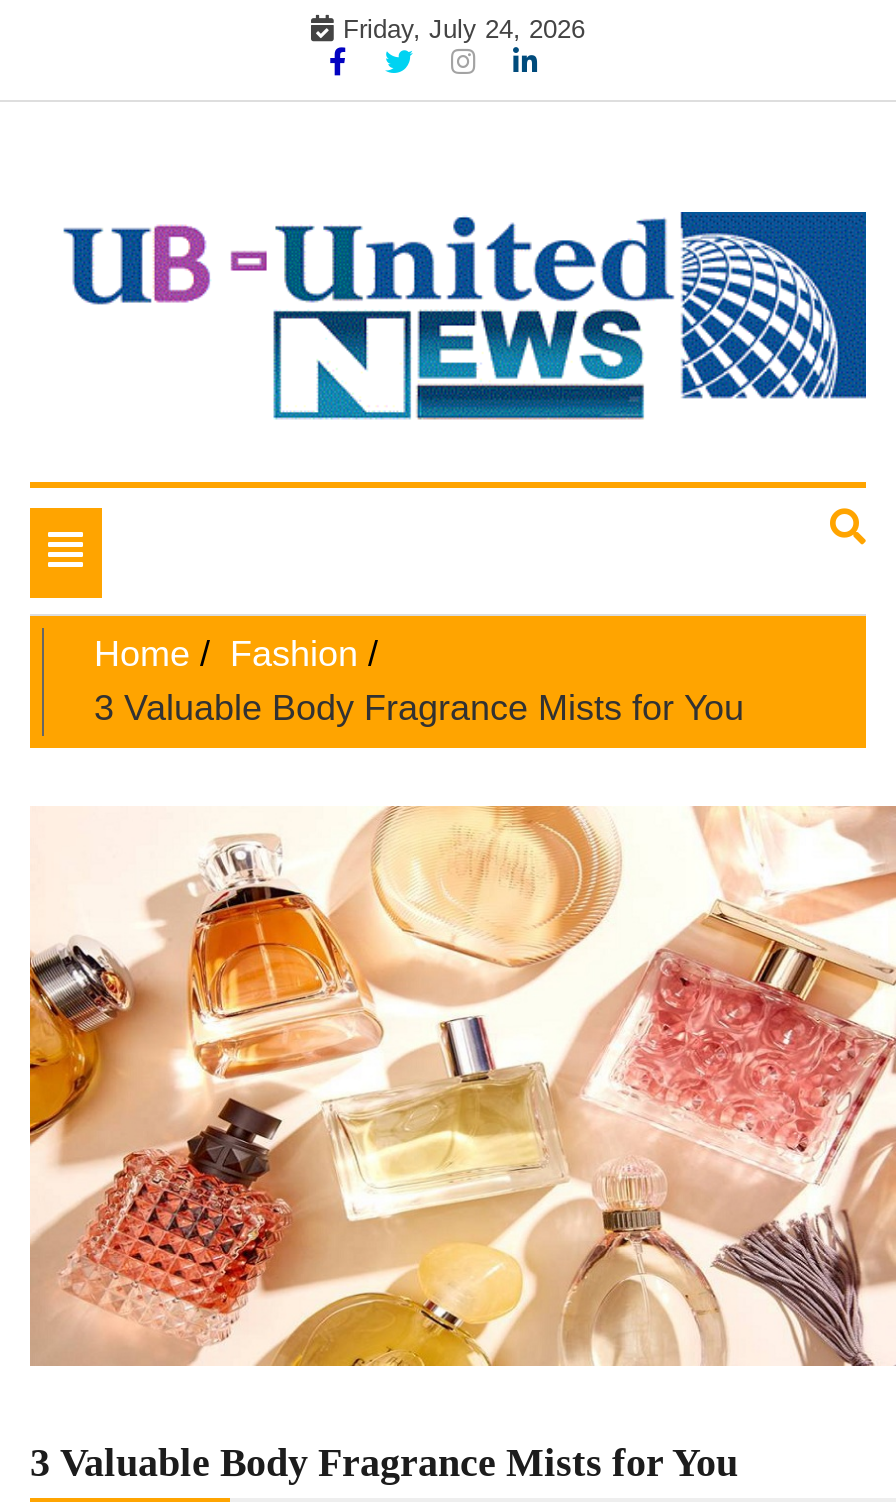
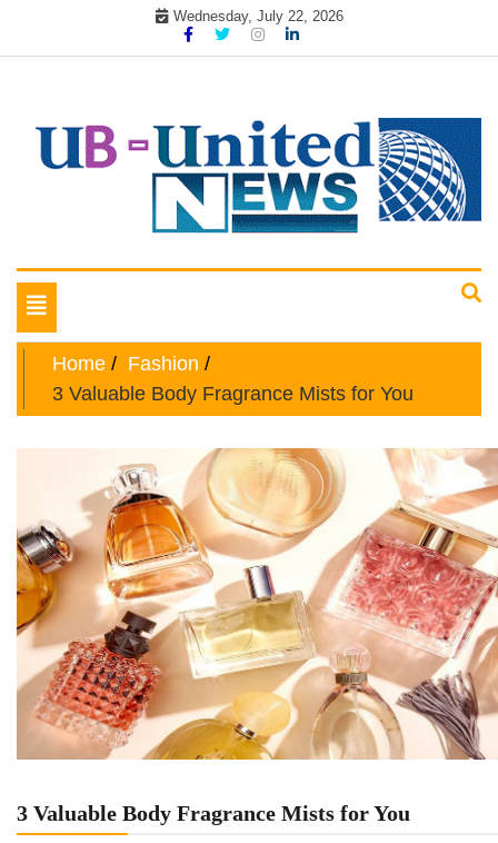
- Friday, July 24, 2026
+ Wednesday, July 22, 2026
